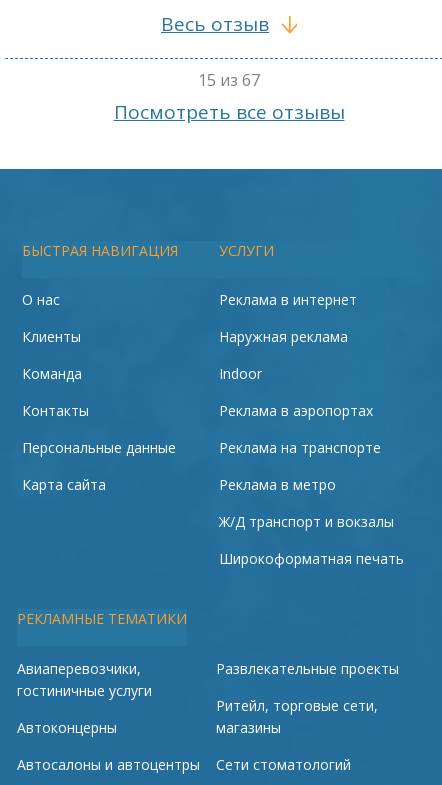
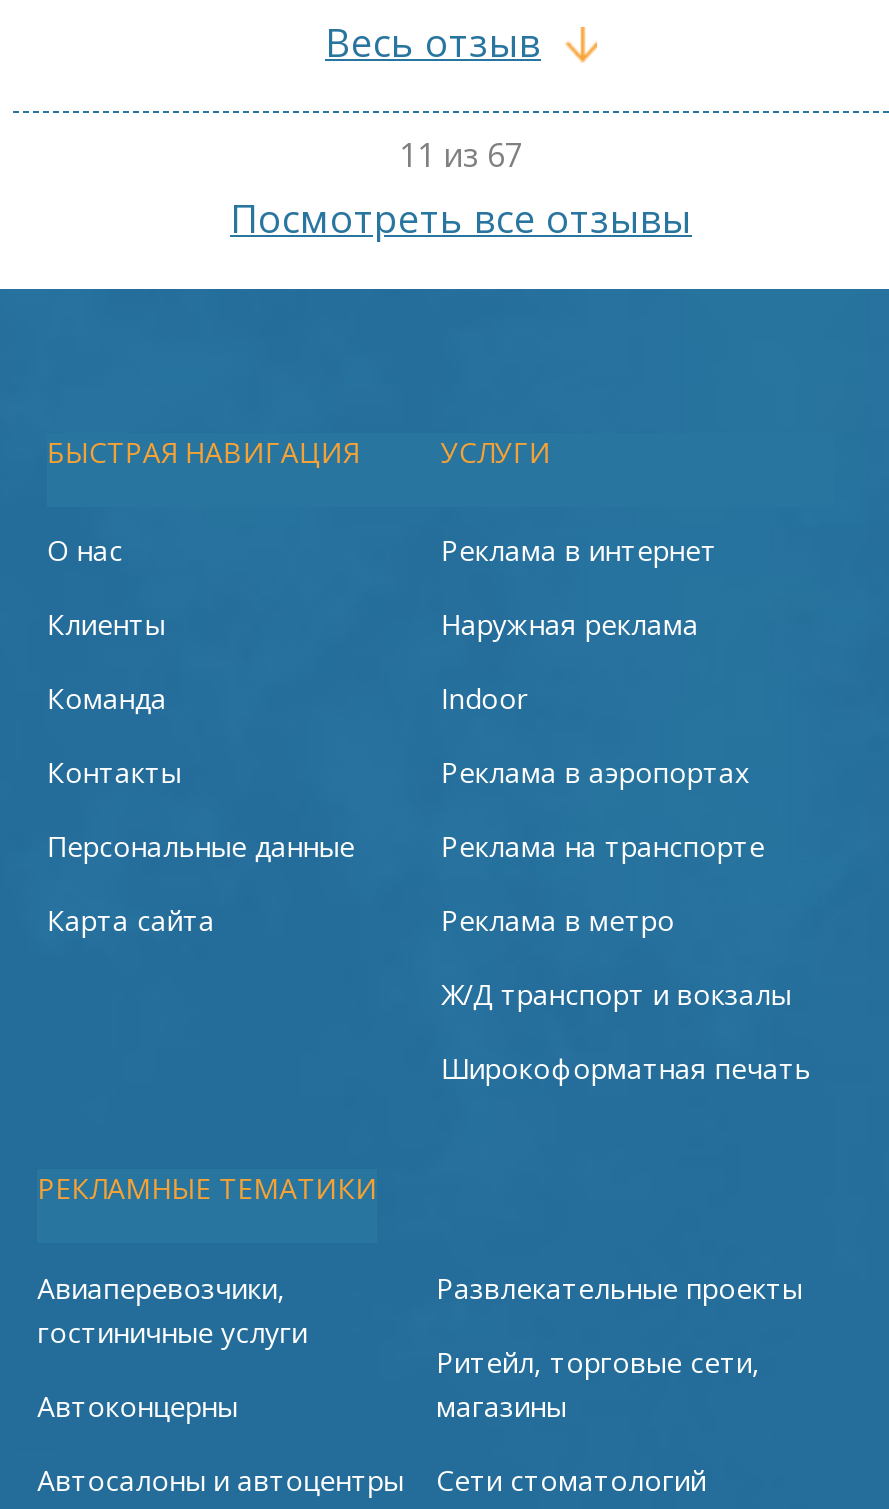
- 15 из 67
+ 11 из 67
